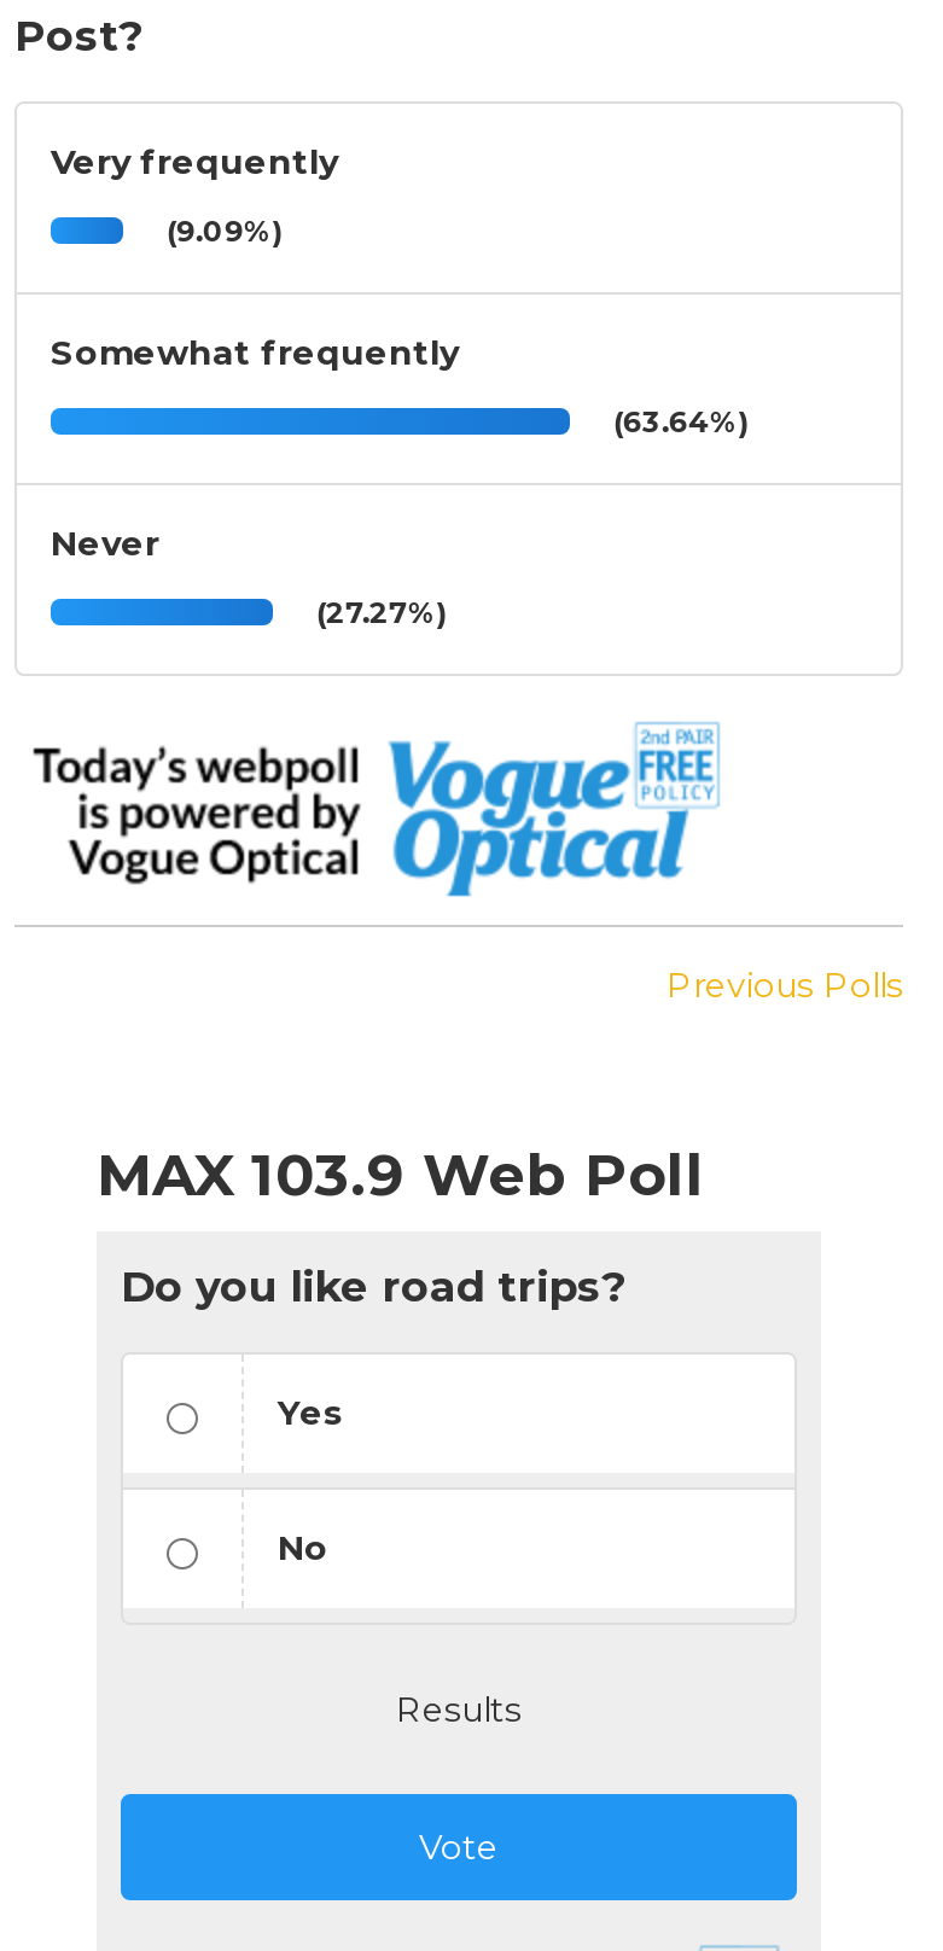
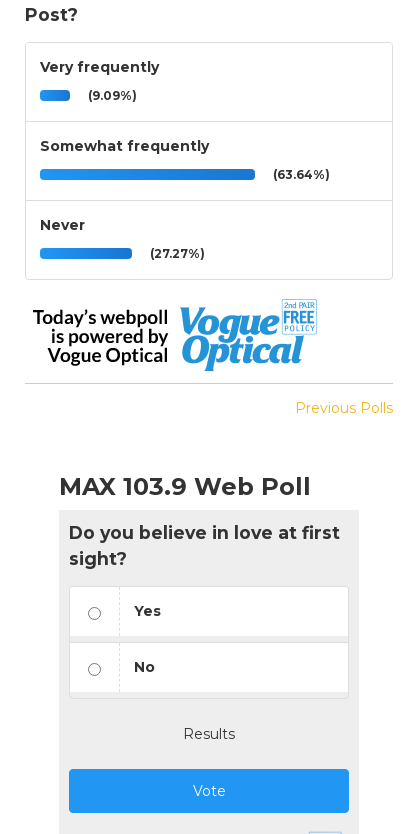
- Do you like road trips?
+ Do you believe in love at first
+ sight?
